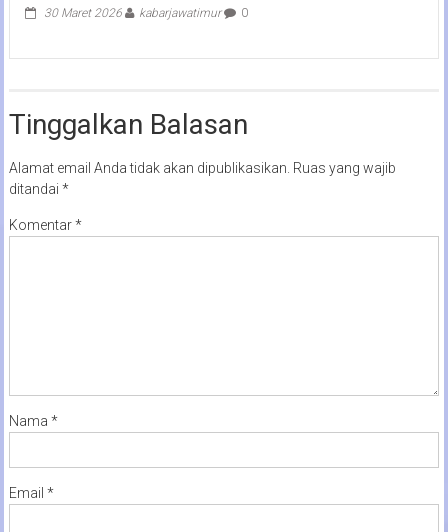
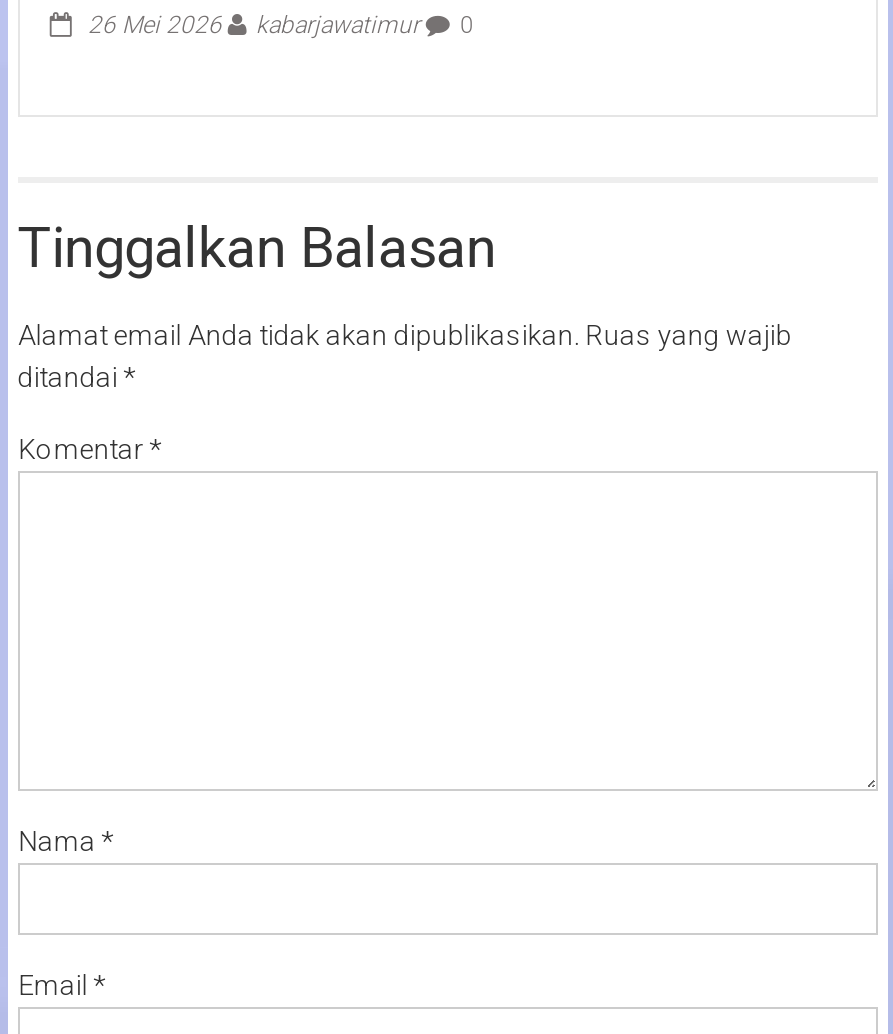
- 30 Maret 2026 kabarjawatimur 0
+ 26 Mei 2026 kabarjawatimur 0
